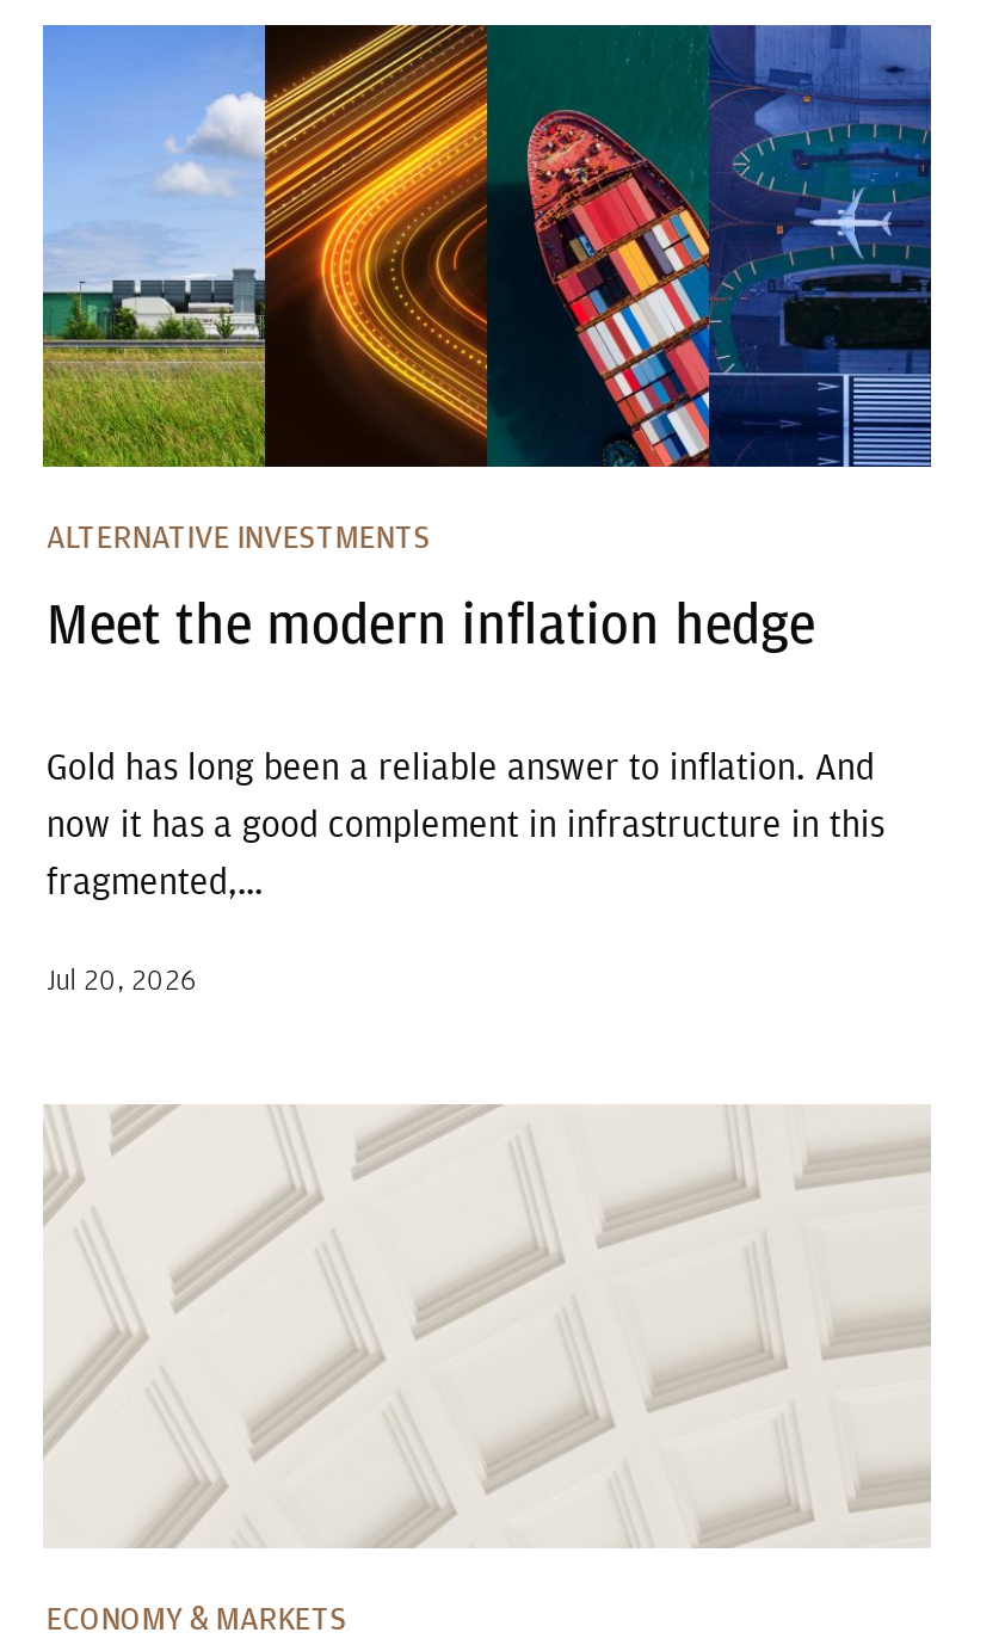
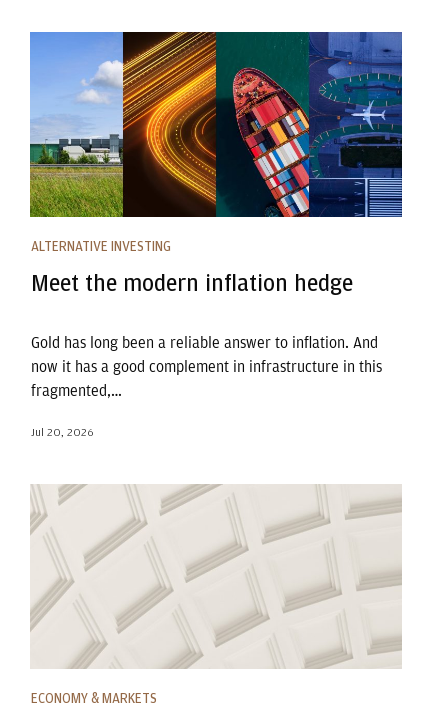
- ALTERNATIVE INVESTMENTS
+ ALTERNATIVE INVESTING
